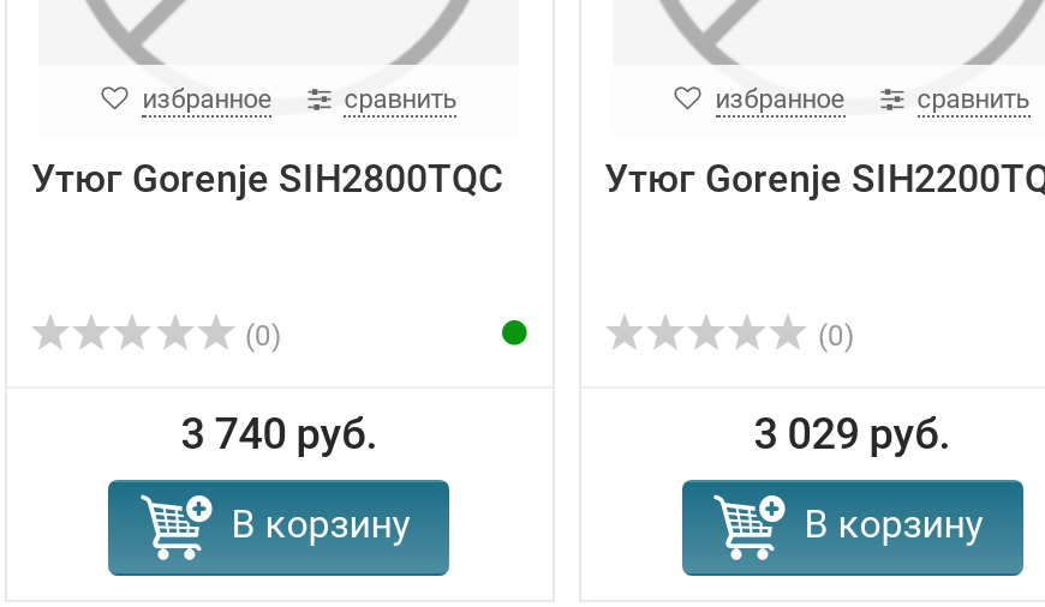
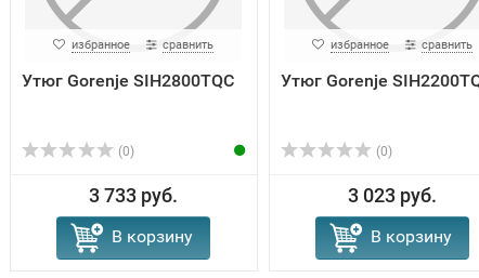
- 3 740 руб.
+ 3 733 руб.

- 3 029 руб.
+ 3 023 руб.
